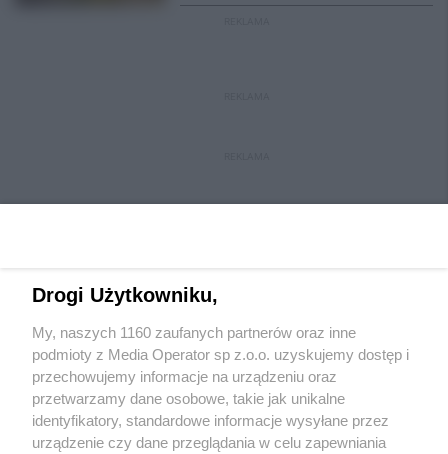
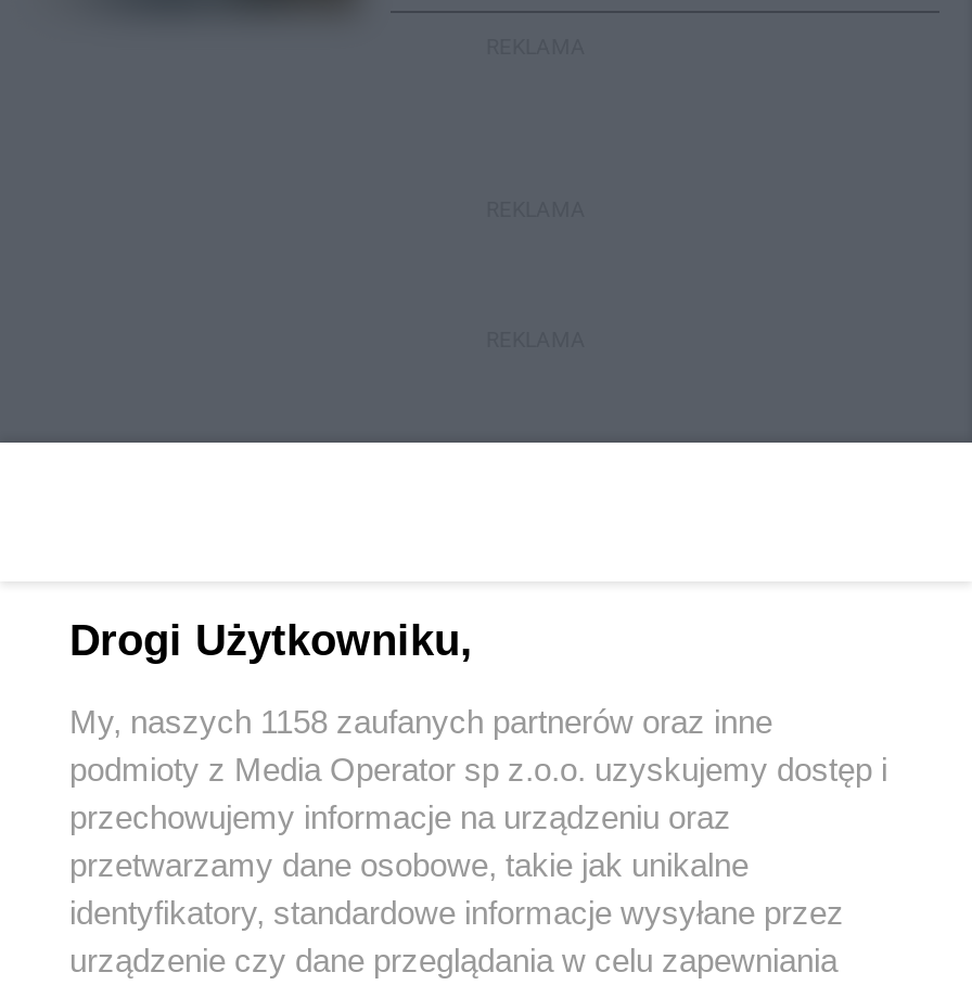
- My, naszych 1160 zaufanych partnerów oraz inne
+ My, naszych 1158 zaufanych partnerów oraz inne
